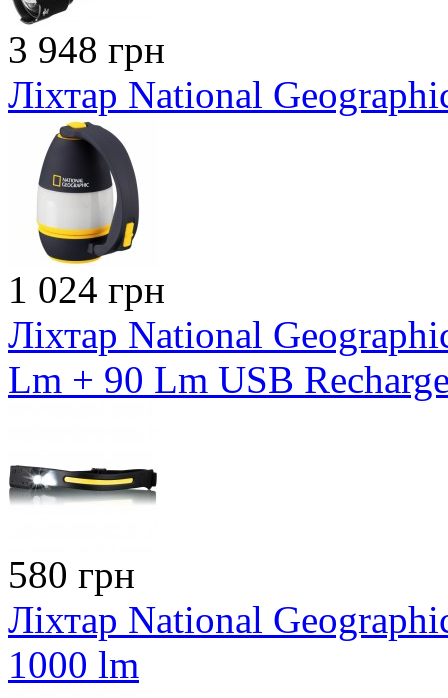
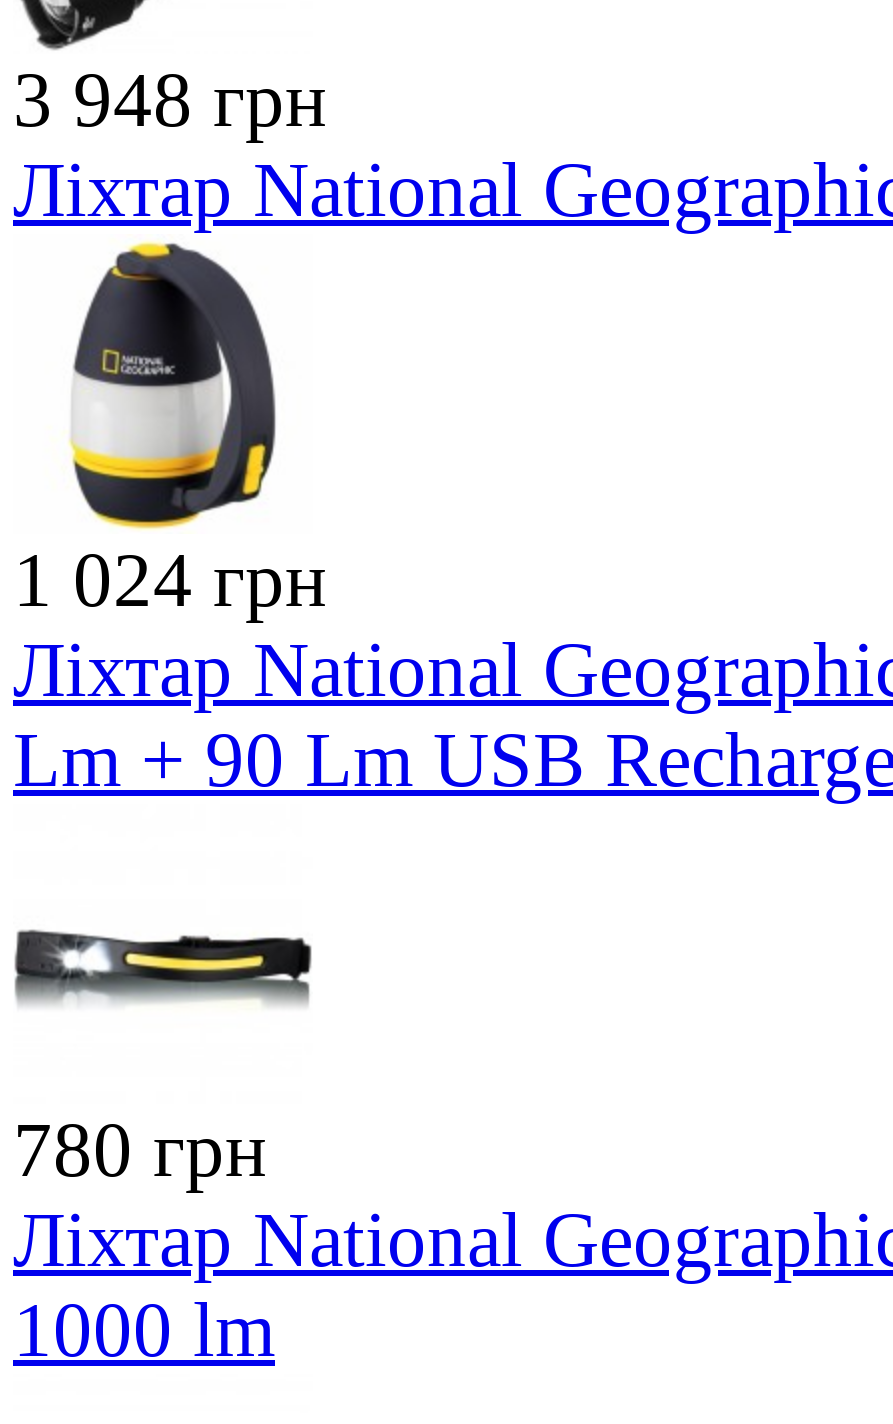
- 580 грн
+ 780 грн
